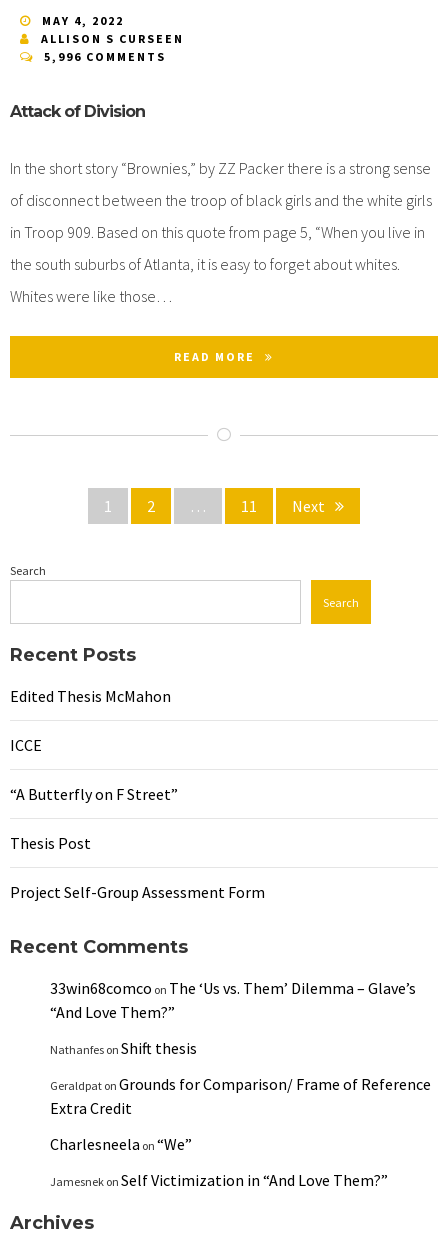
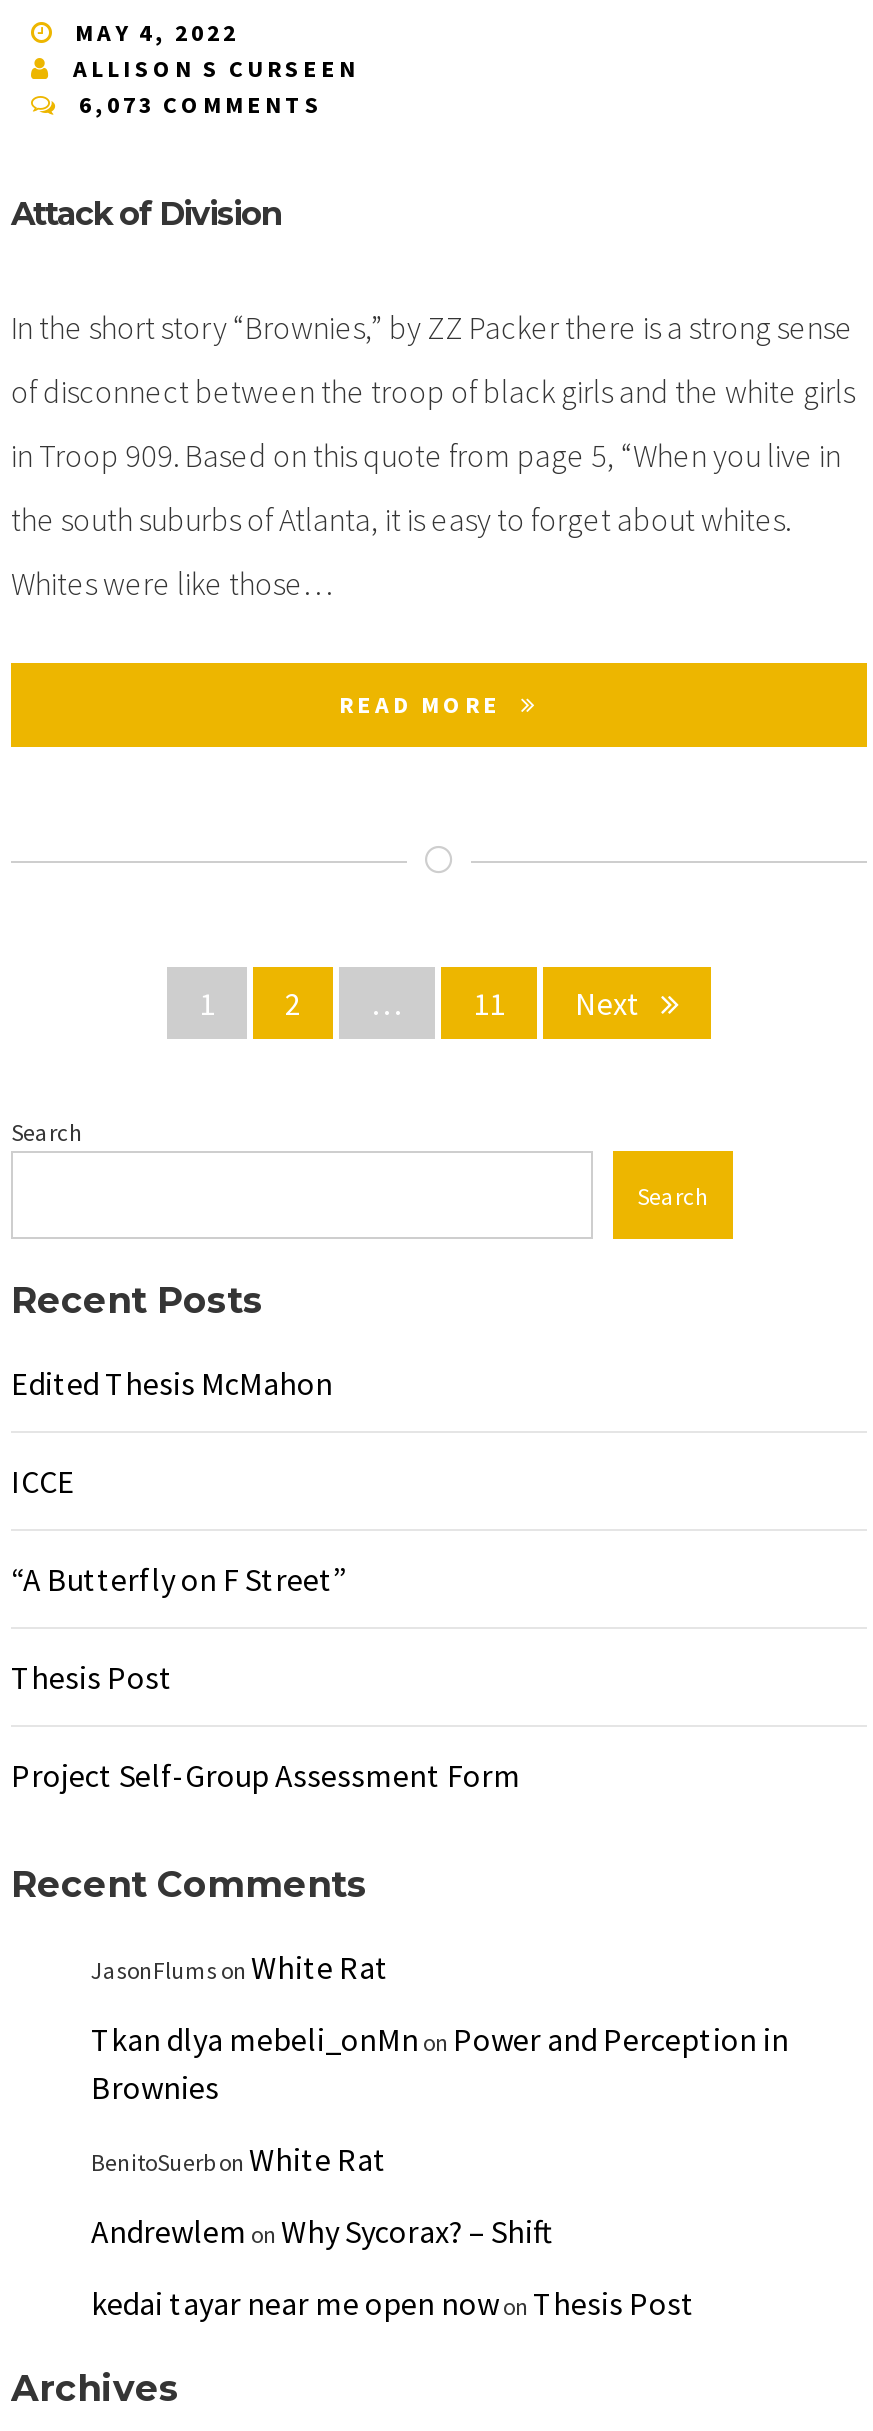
- 5,996 COMMENTS
+ 6,073 COMMENTS

- 33win68comco on The ‘Us vs. Them’ Dilemma – Glave’s
- “And Love Them?”
+ JasonFlumson White Rat

- NathanfesonShift thesis
+ Tkan dlya mebeli_onMn on Power and Perception in
+ Brownies

- Geraldpat on Grounds for Comparison/ Frame of Reference
- Extra Credit
+ BenitoSuerbon White Rat

- Charlesneela on “We”
+ Andrewlem on Why Sycorax? – Shift

- Jamesnekon Self Victimization in “And Love Them?”
+ kedai tayar near me open nowon Thesis Post
